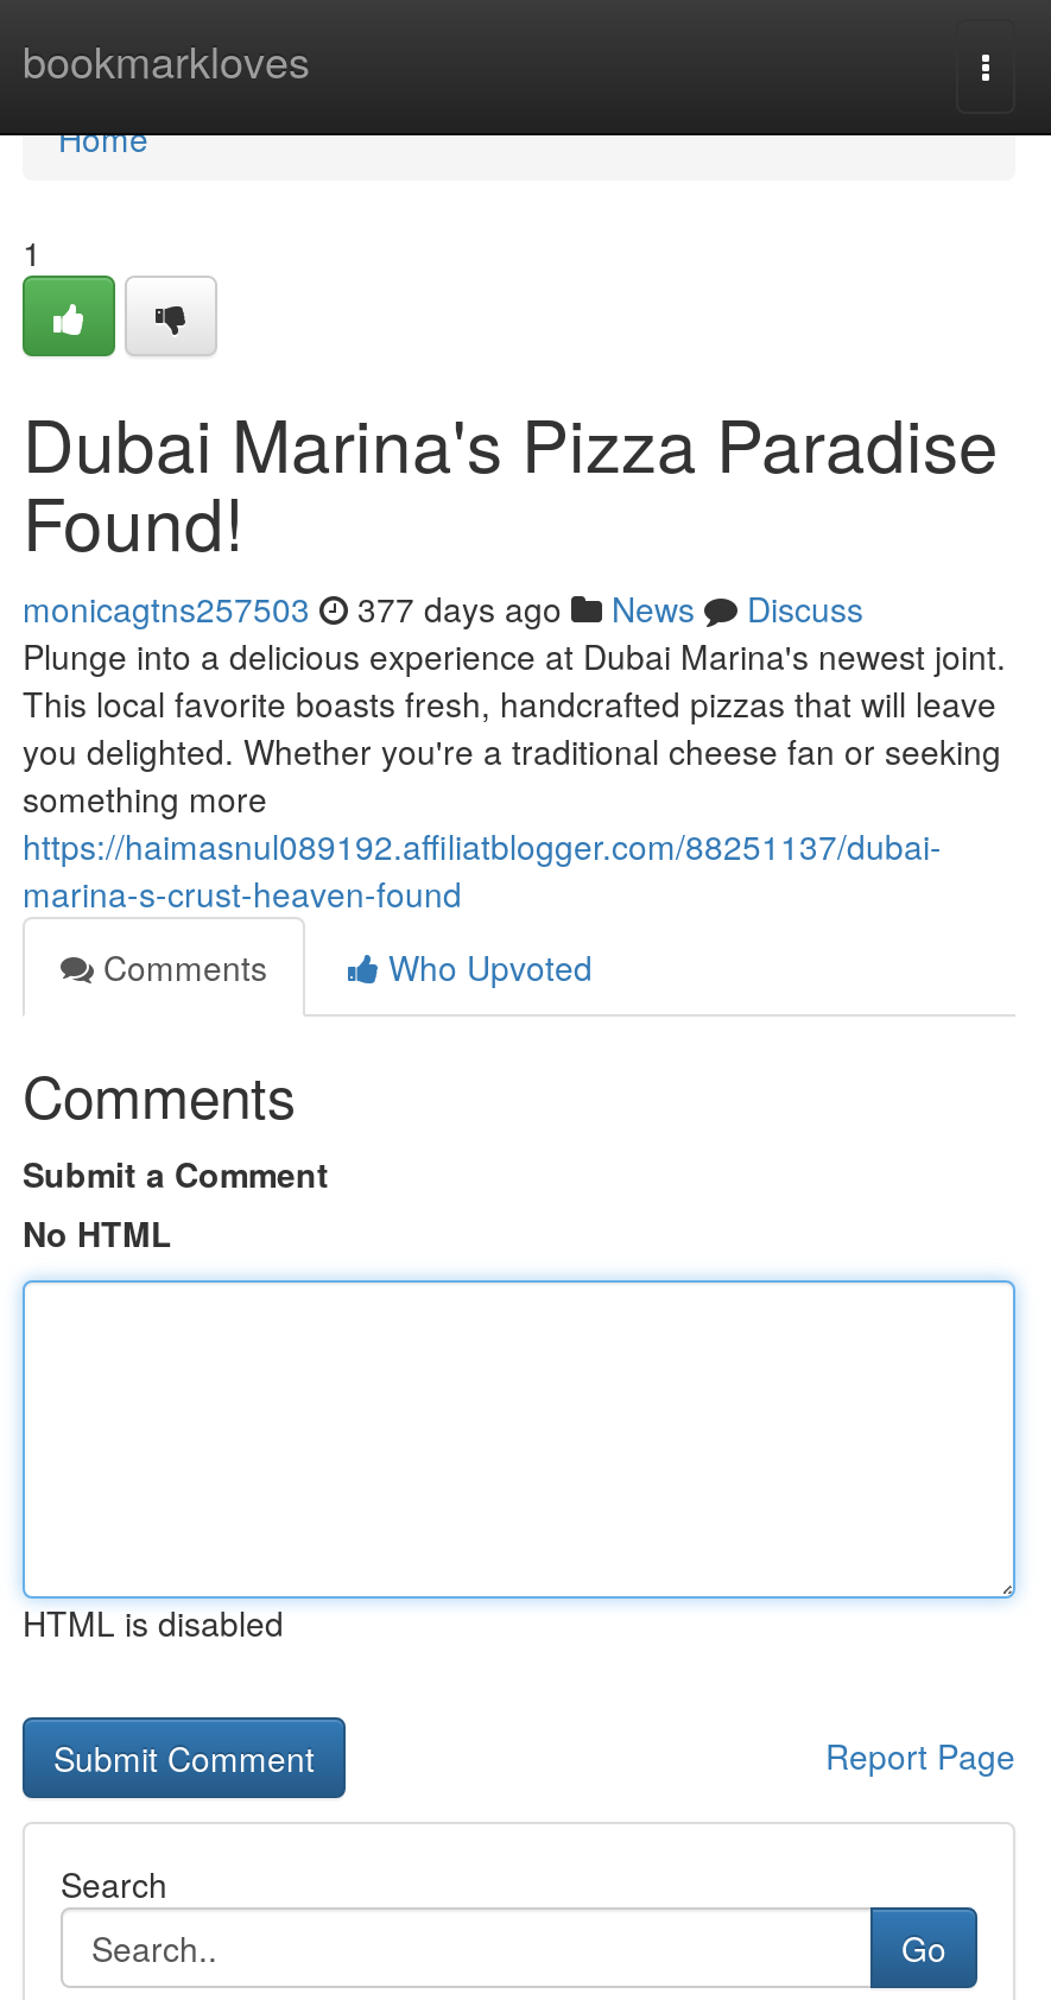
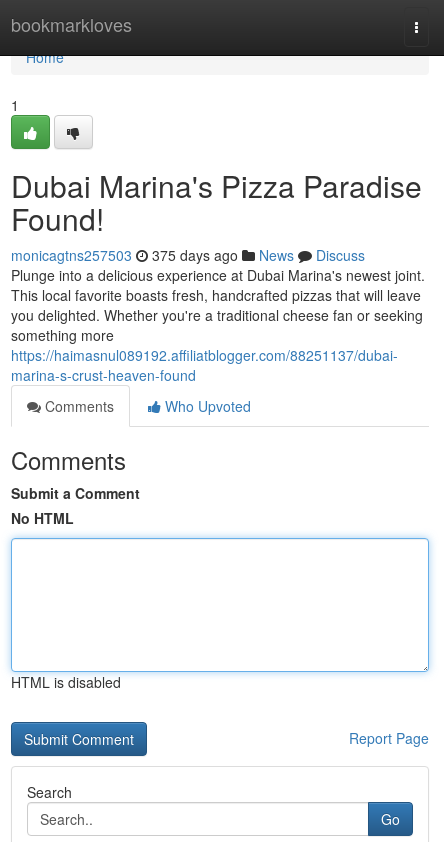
- monicagtns257503 377 days ago News Discuss
+ monicagtns257503 375 days ago News Discuss
